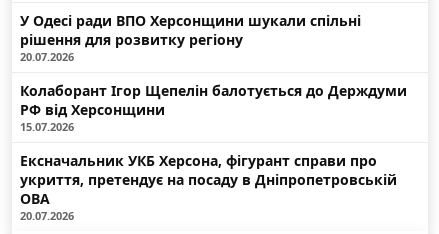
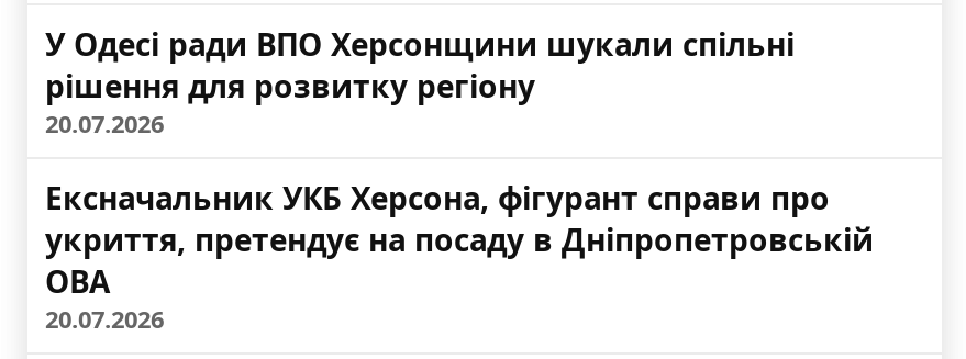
- Колаборант Ігор Щепелін балотується до Держдуми
- РФ від Херсонщини
- 15.07.2026
